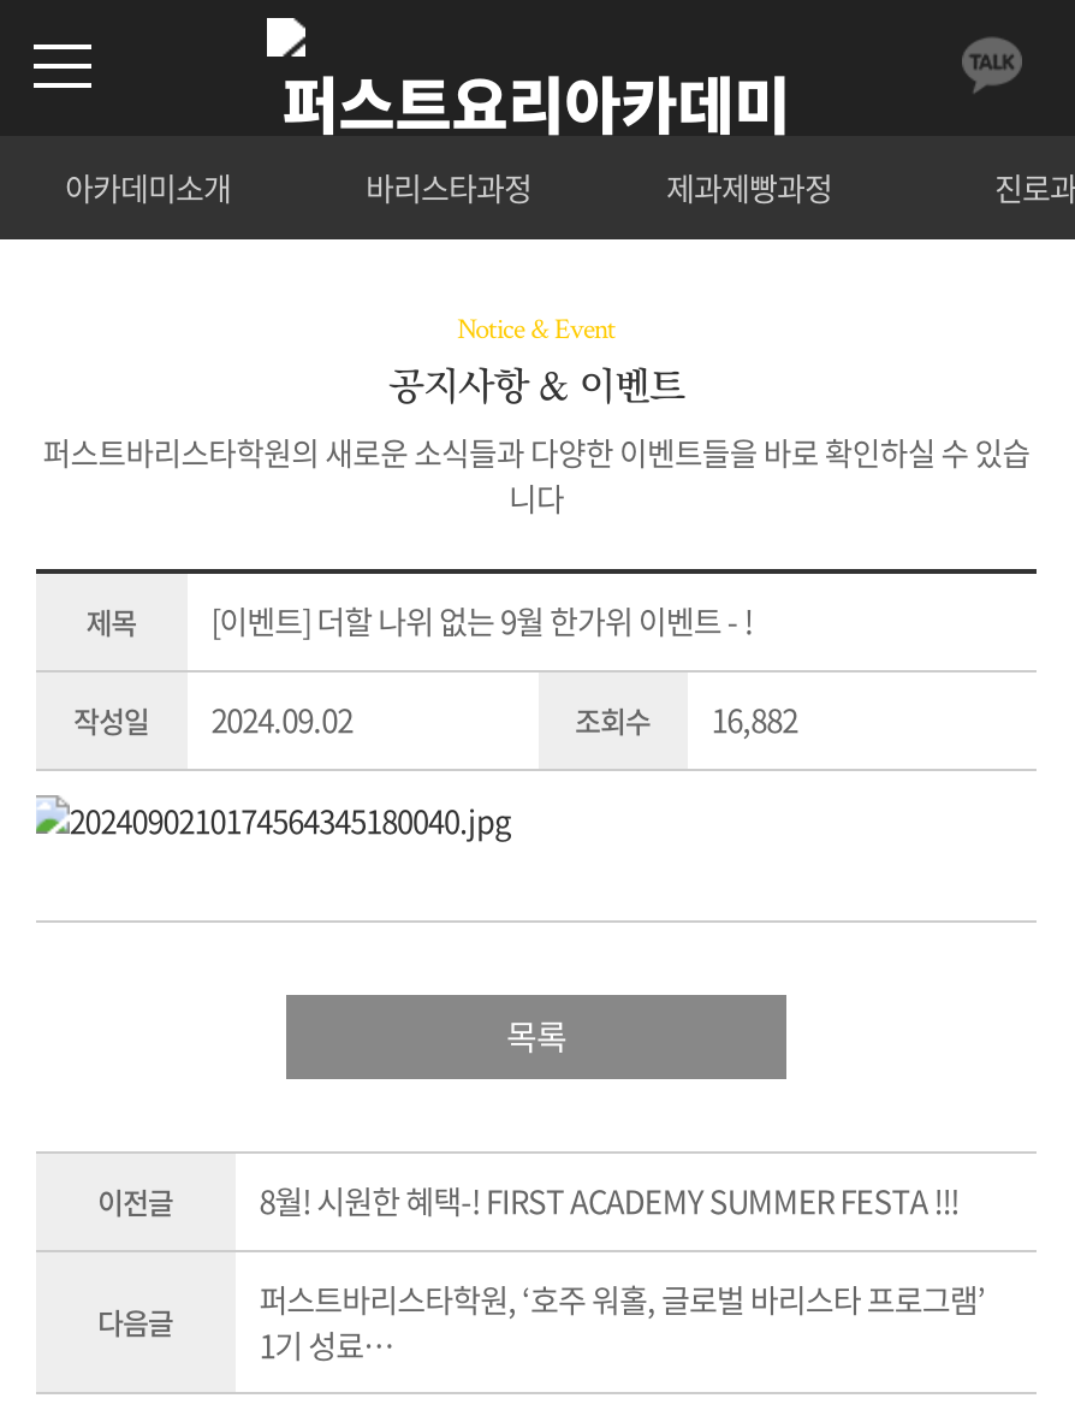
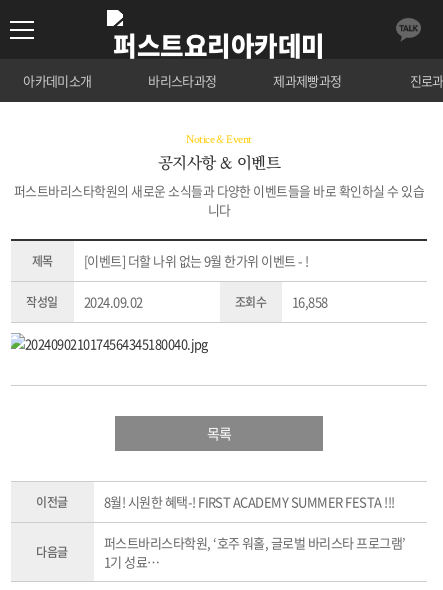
- 조회수 16,882
+ 조회수 16,858
